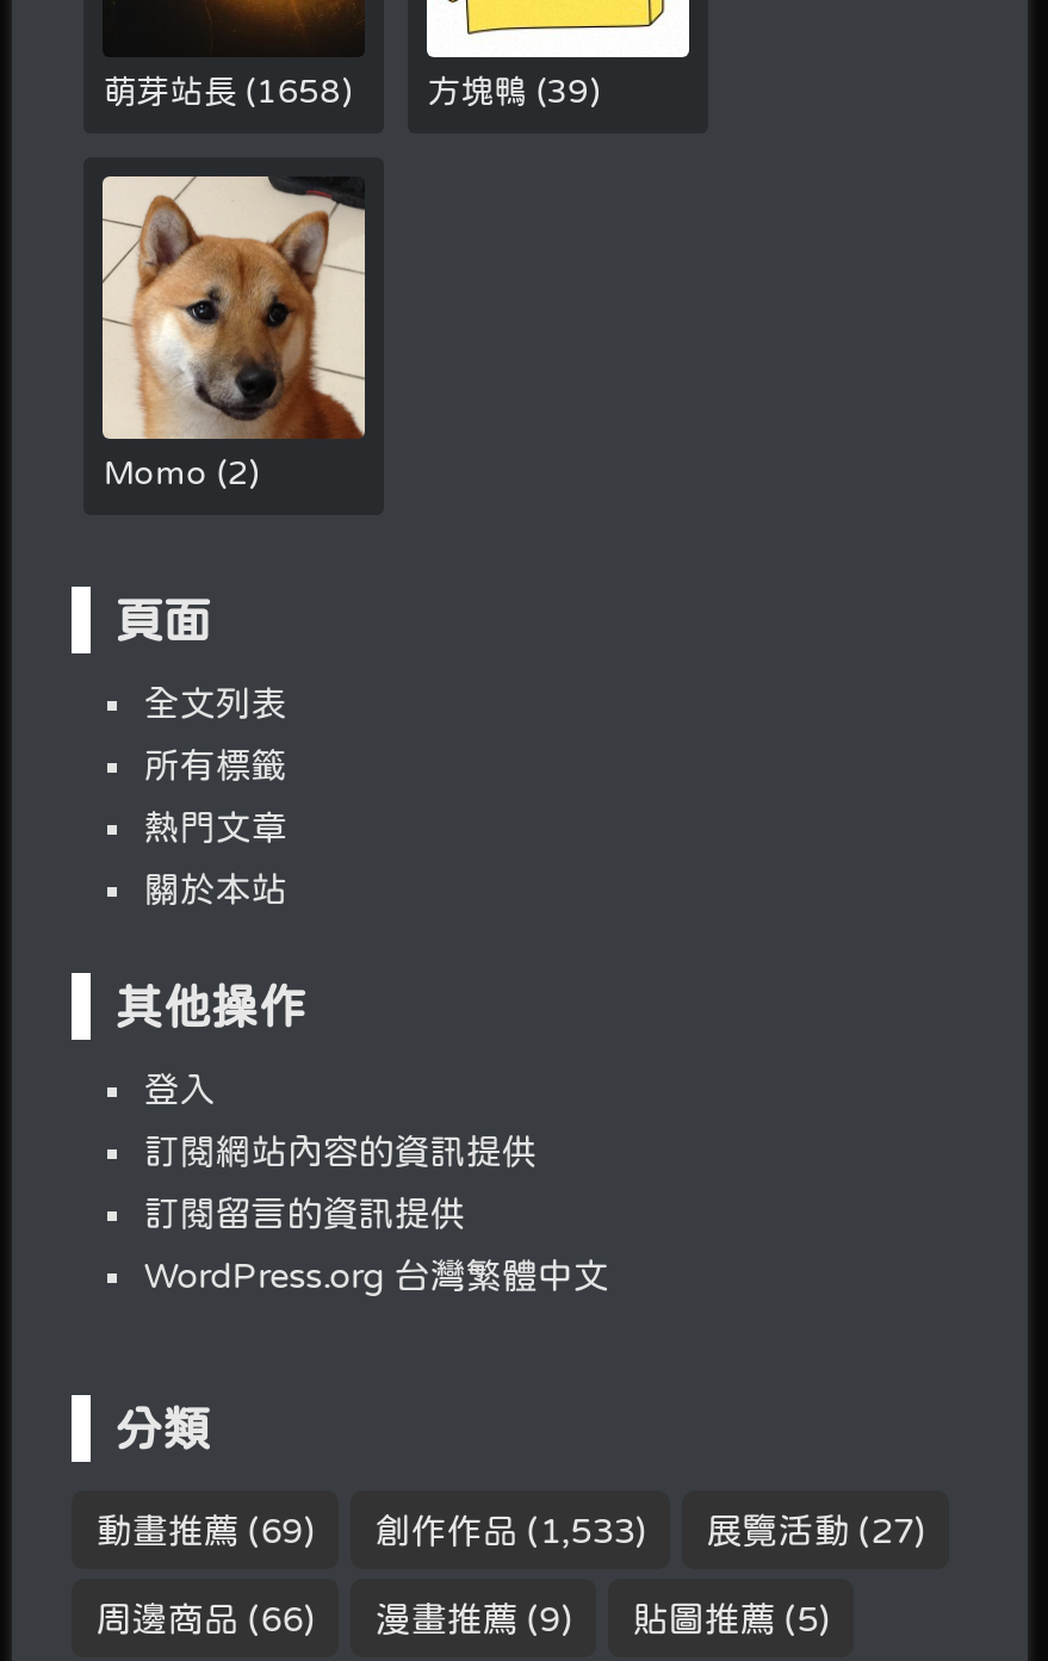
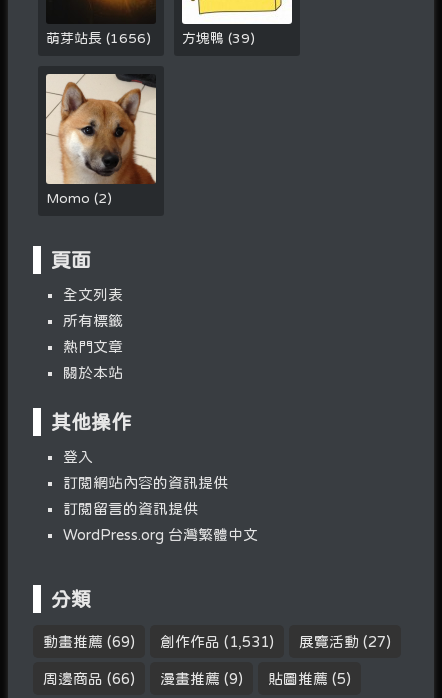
- 萌芽站長(1658)
+ 萌芽站長(1656)

- 動畫推薦(69) 創作作品(1,533) 展覽活動(27)
+ 動畫推薦(69) 創作作品(1,531) 展覽活動(27)
